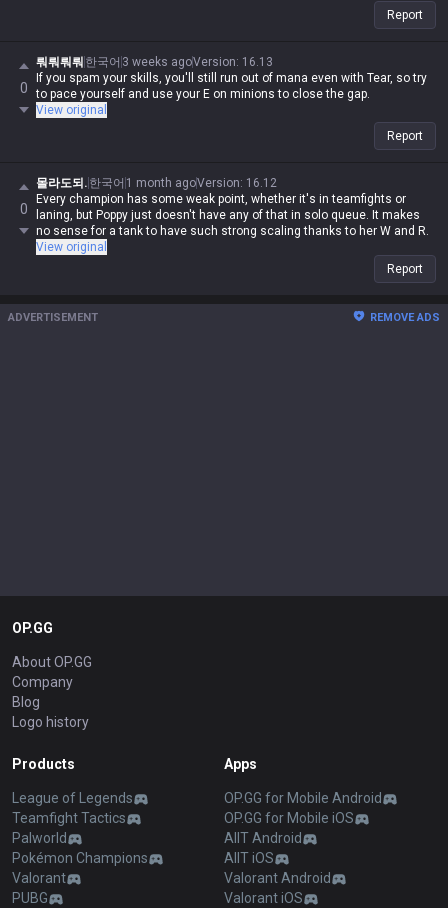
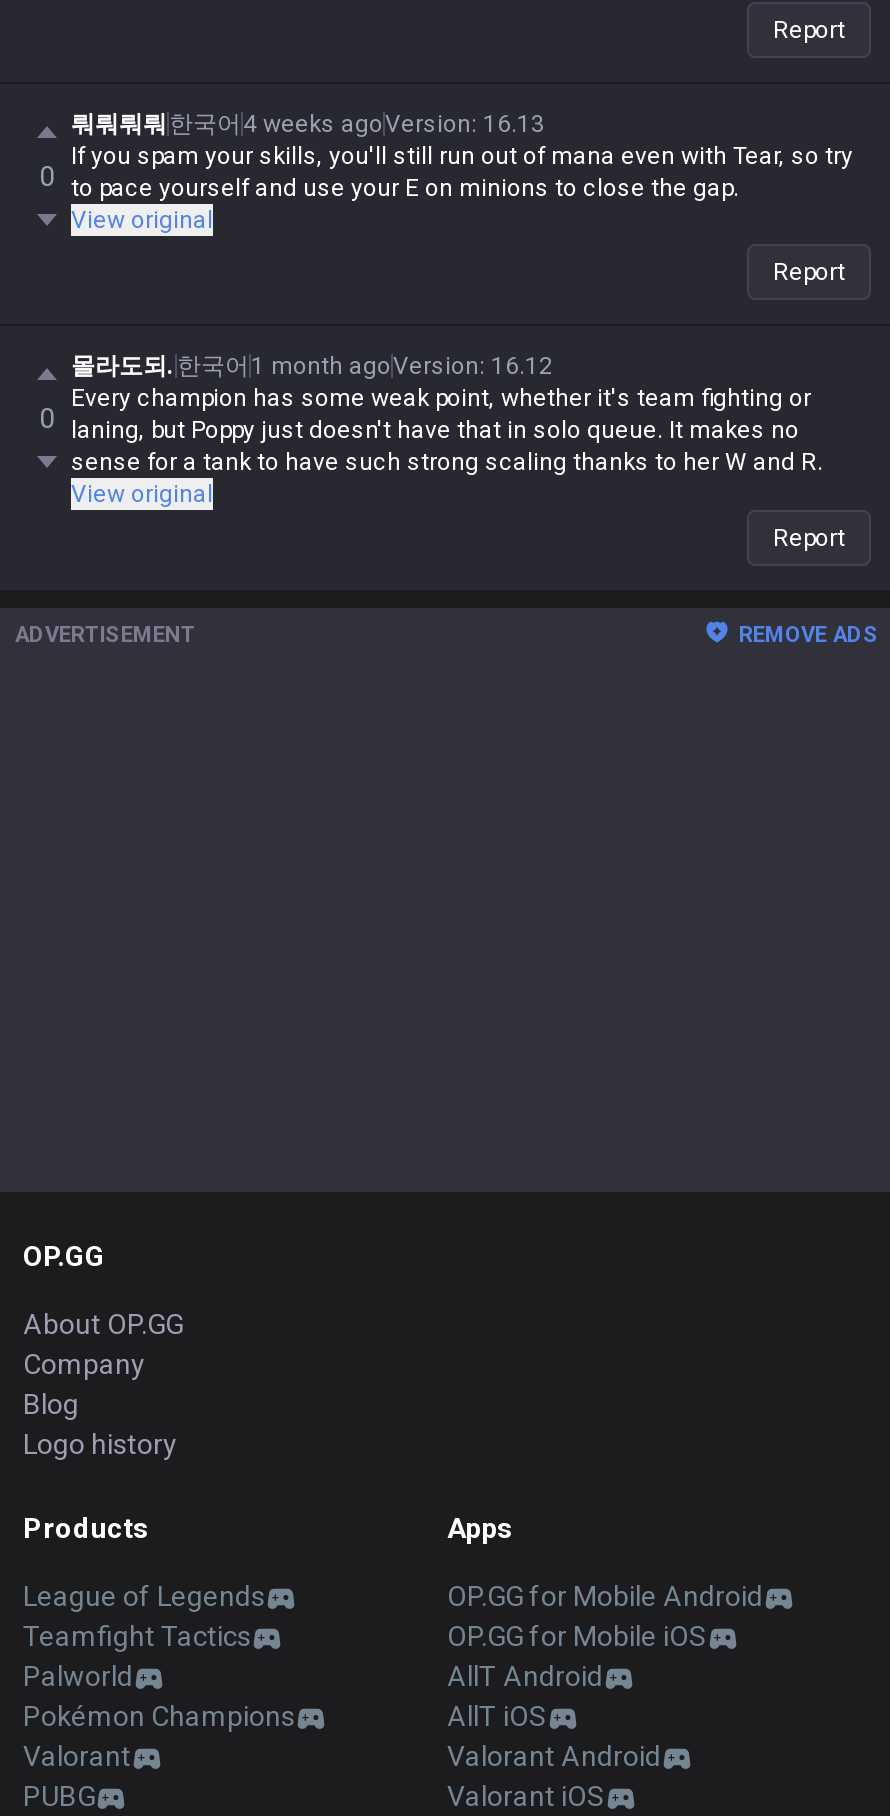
- 뤄뤄뤄뤄 한국어 3 weeks ago Version: 16.13
+ 뤄뤄뤄뤄 한국어 4 weeks ago Version: 16.13

- Every champion has some weak point, whether it's in teamfights or
- laning, but Poppy just doesn't have any of that in solo queue. It makes
- no sense for a tank to have such strong scaling thanks to her W and R.
+ Every champion has some weak point, whether it's team fighting or
+ laning, but Poppy just doesn't have that in solo queue. It makes no
+ sense for a tank to have such strong scaling thanks to her W and R.
